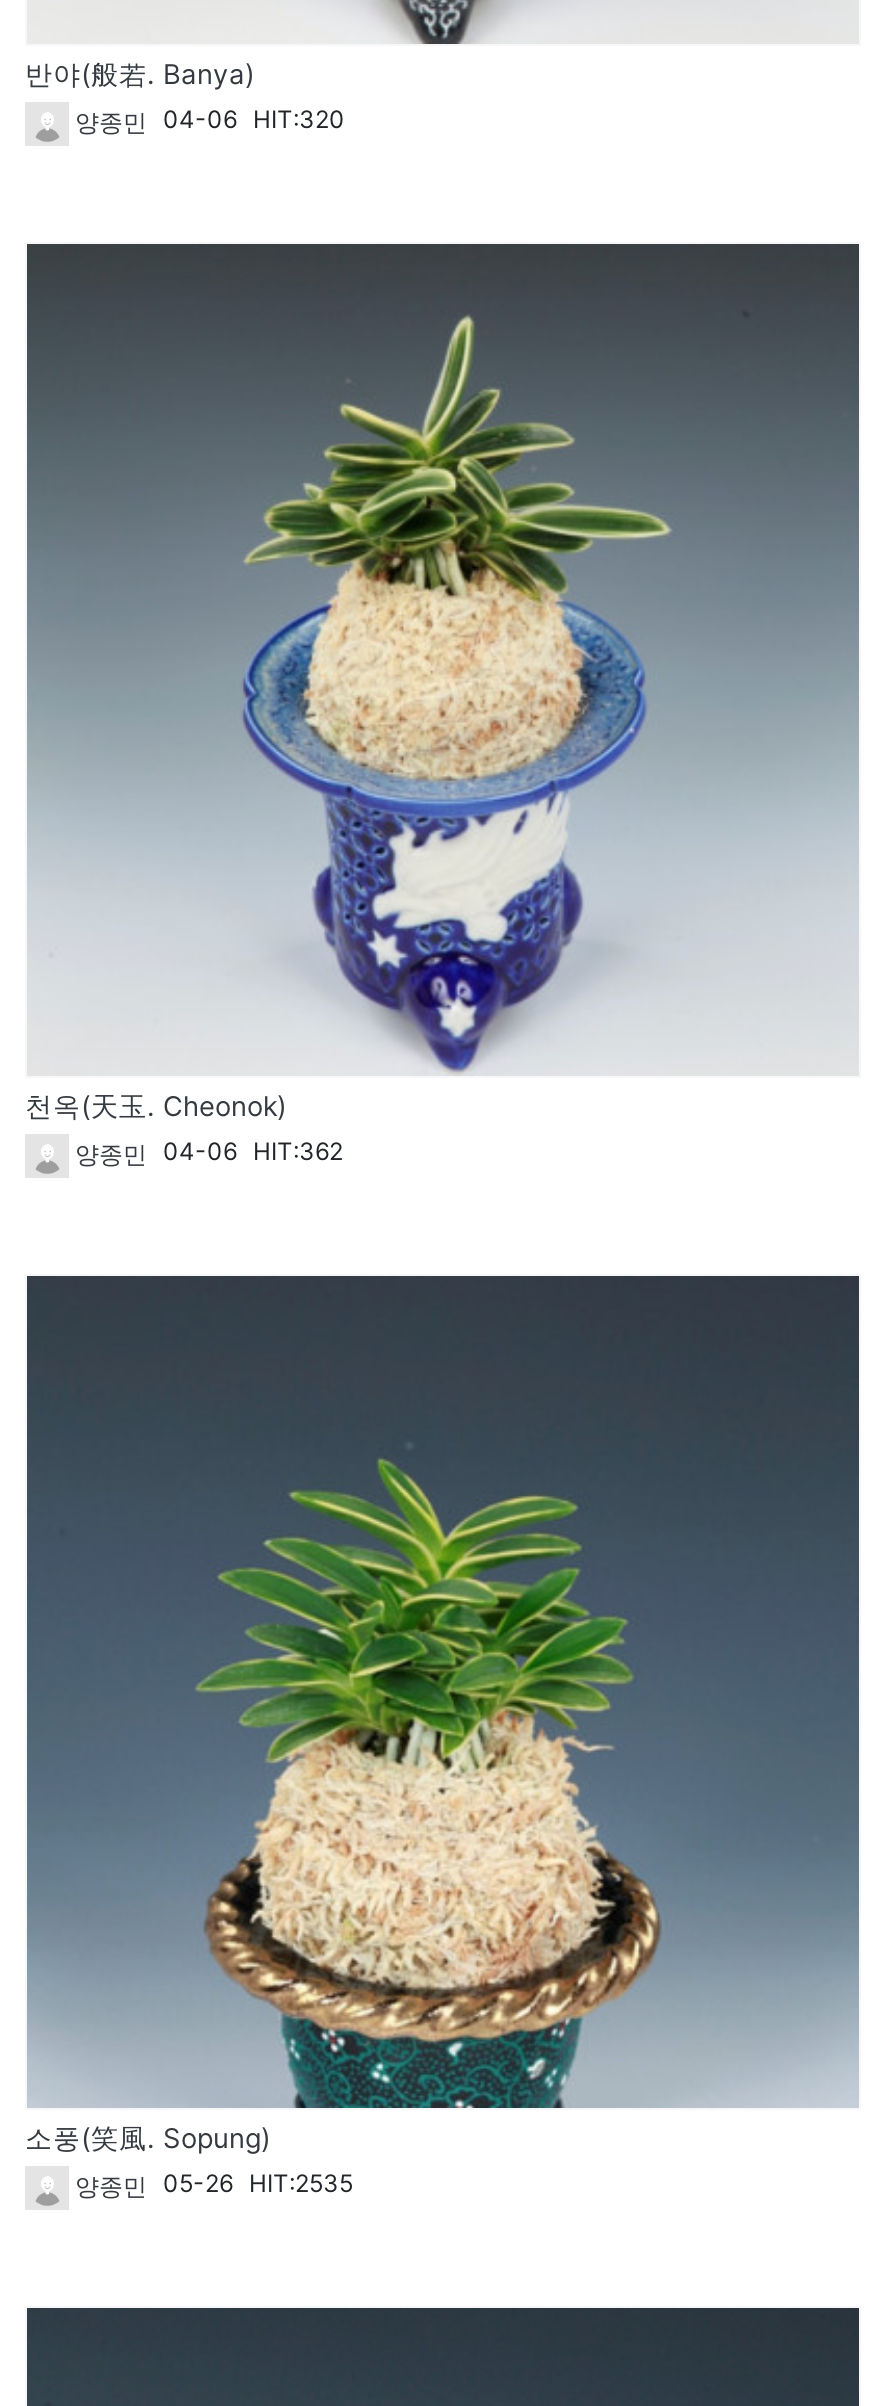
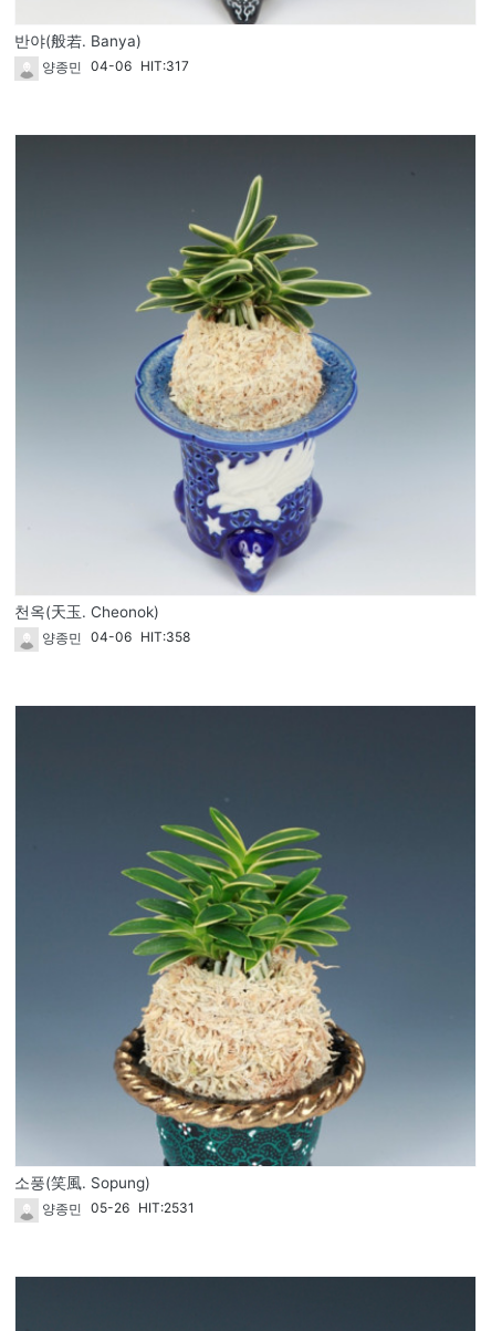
- 양종민 04-06 HIT:320
+ 양종민 04-06 HIT:317

- 양종민 04-06 HIT:362
+ 양종민 04-06 HIT:358

- 양종민 05-26 HIT:2535
+ 양종민 05-26 HIT:2531
